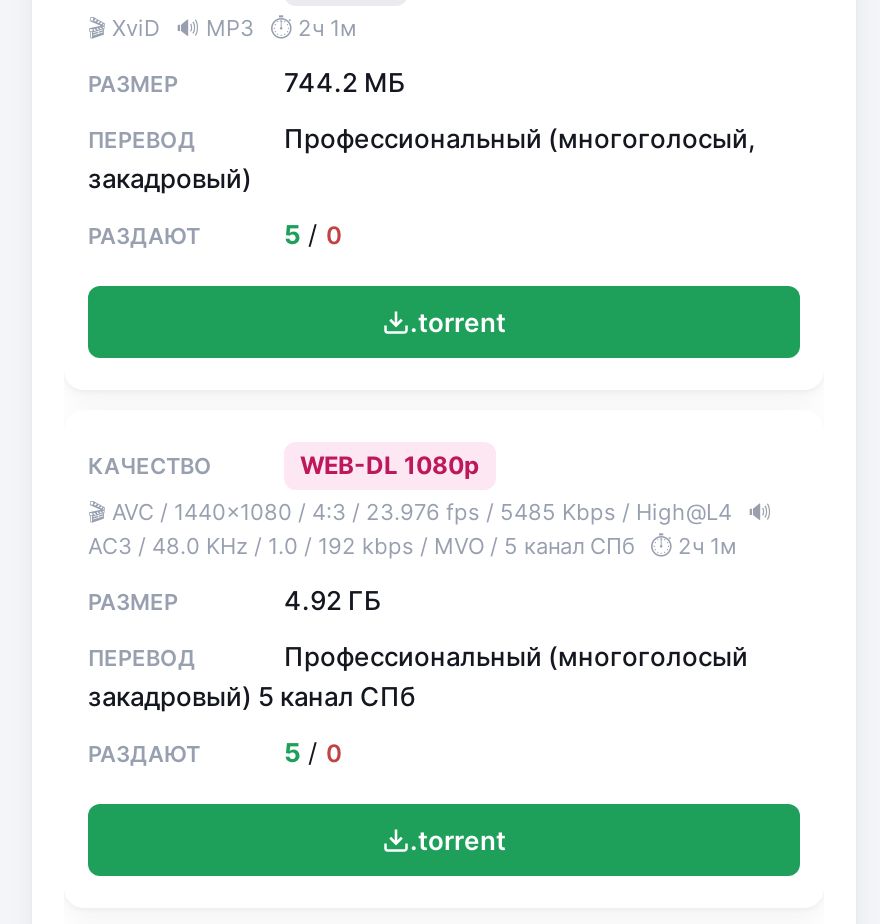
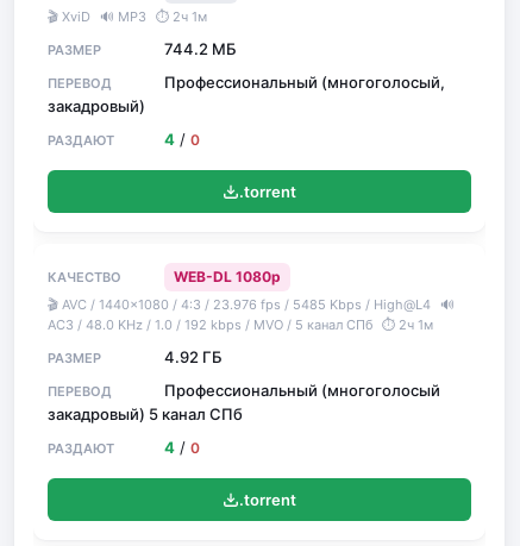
- 5 / 0
+ 4 / 0

- 5 / 0
+ 4 / 0
